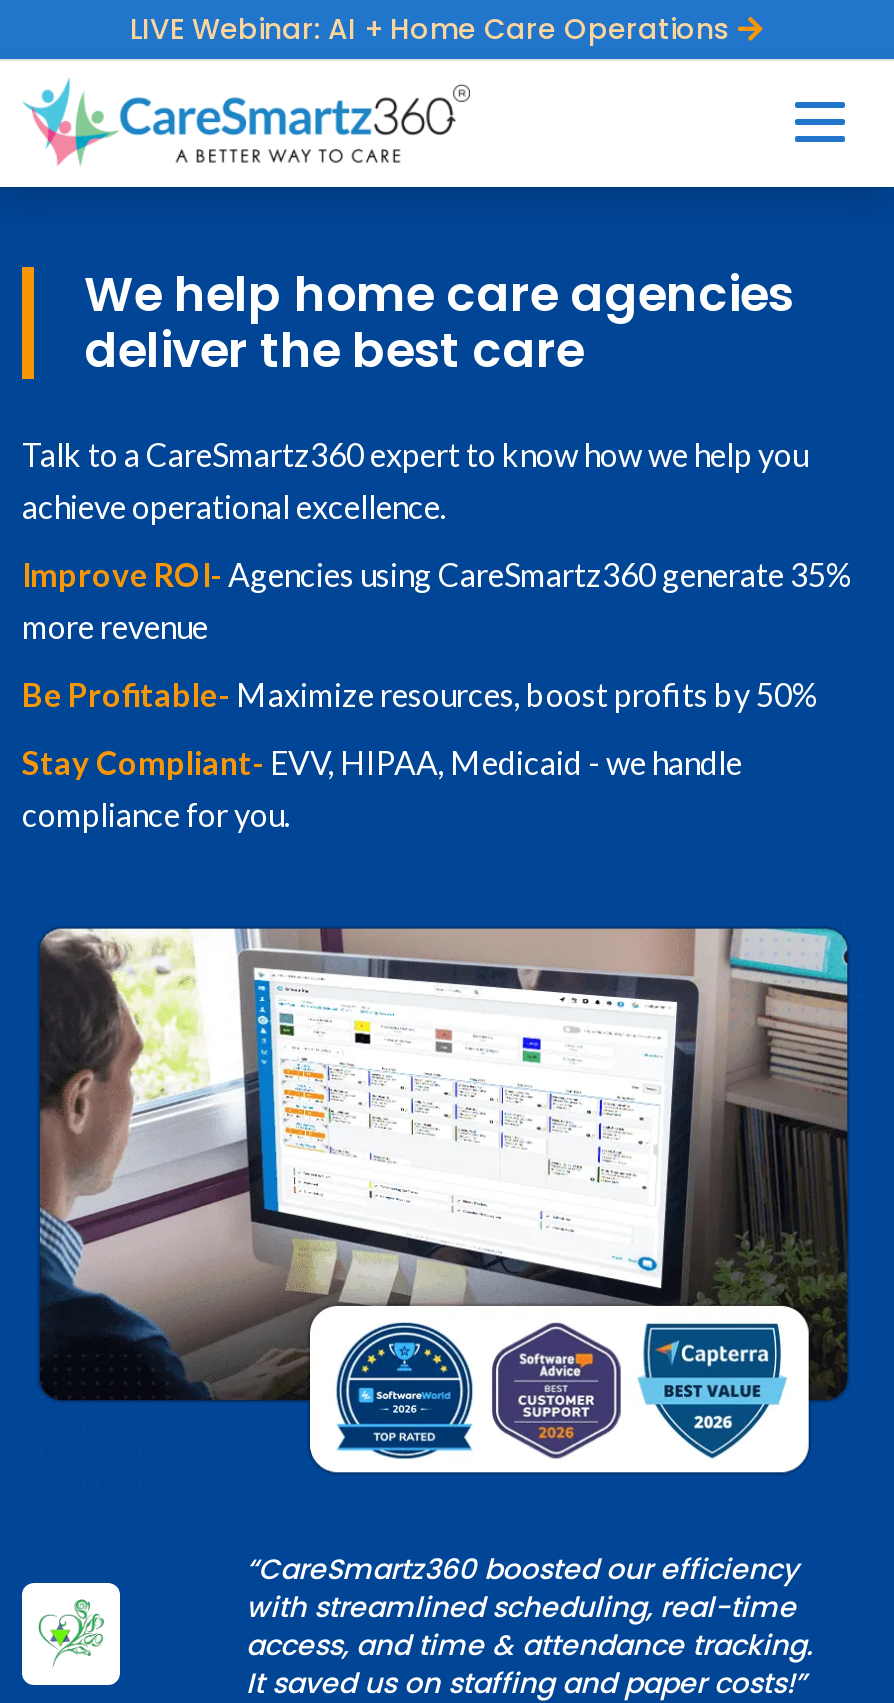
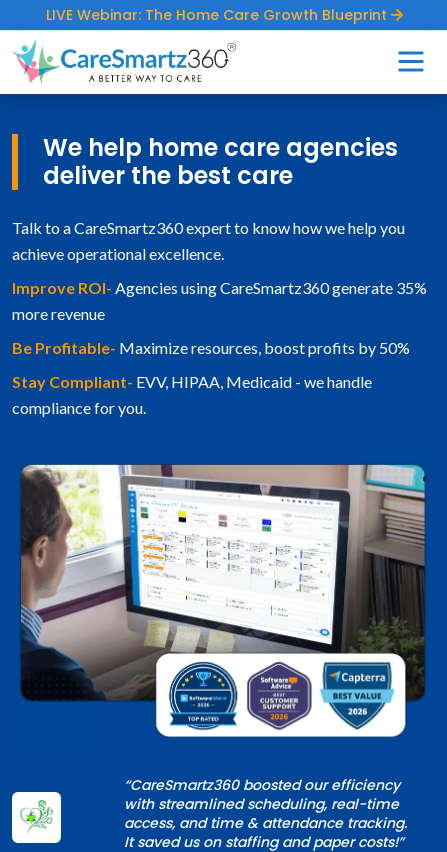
- LIVE Webinar: AI + Home Care Operations
+ LIVE Webinar: The Home Care Growth Blueprint
